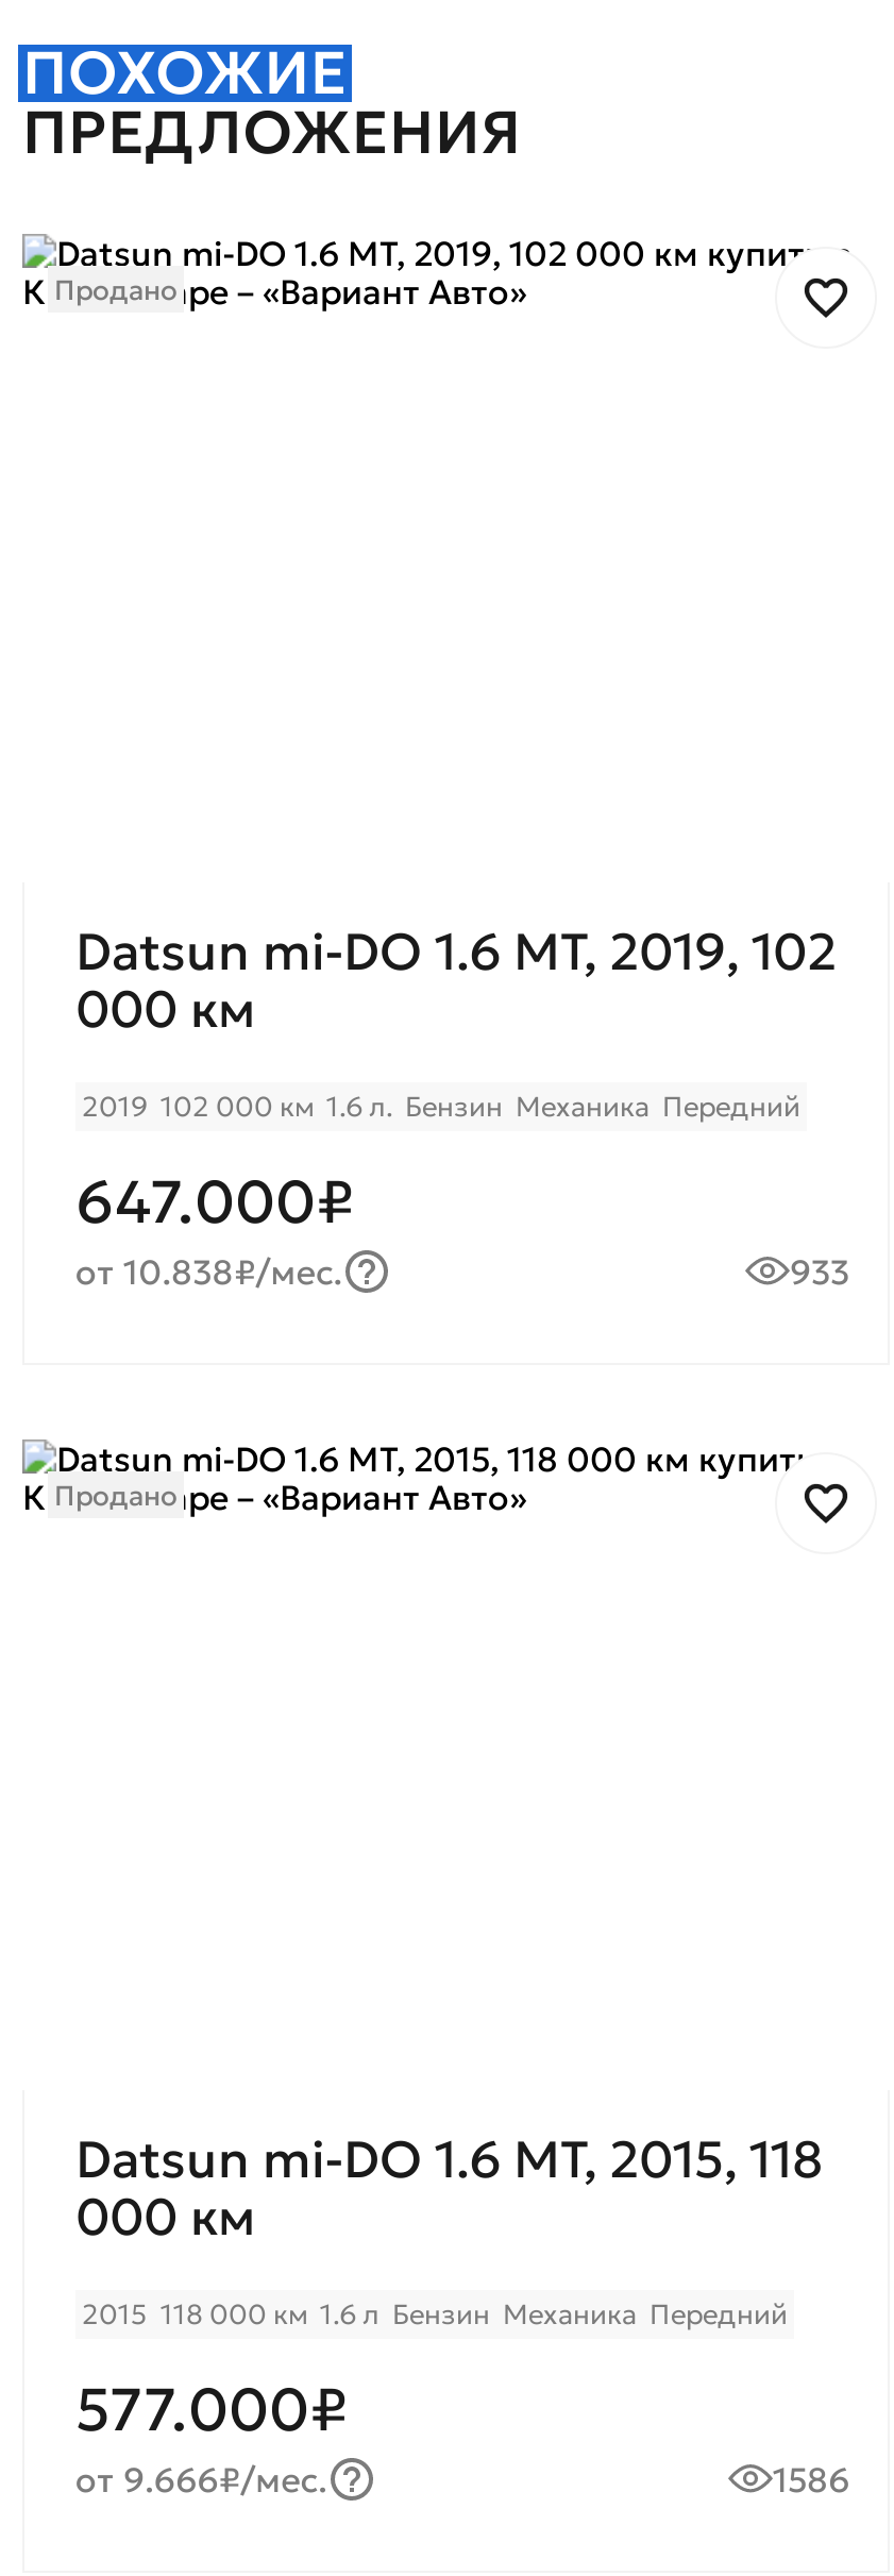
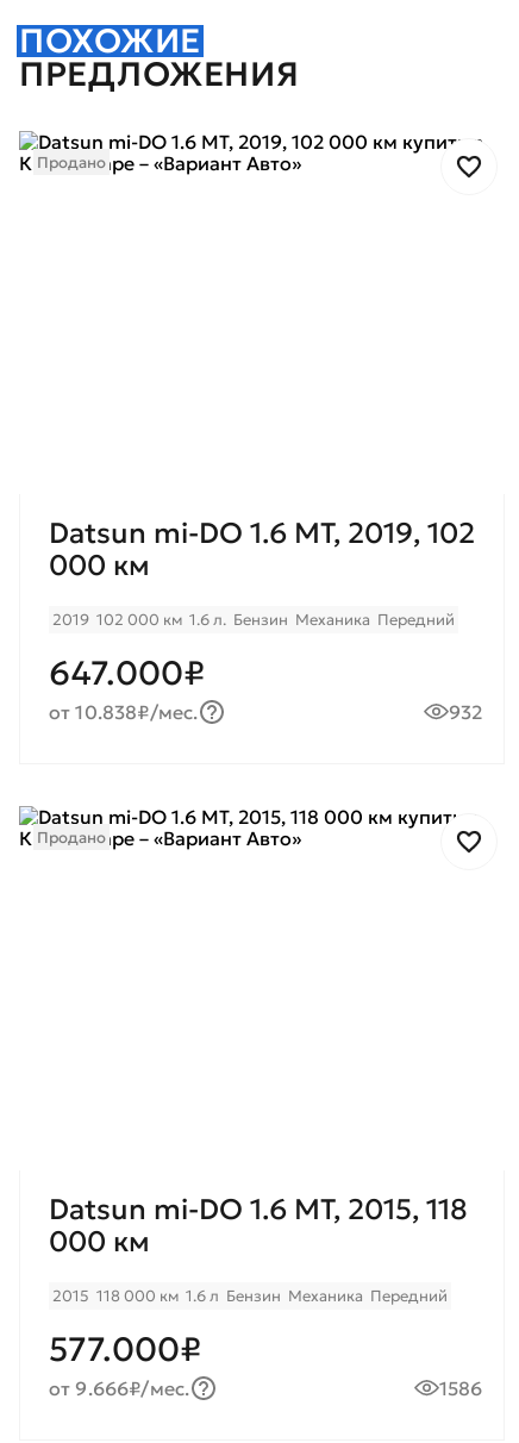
- 933
+ 932
